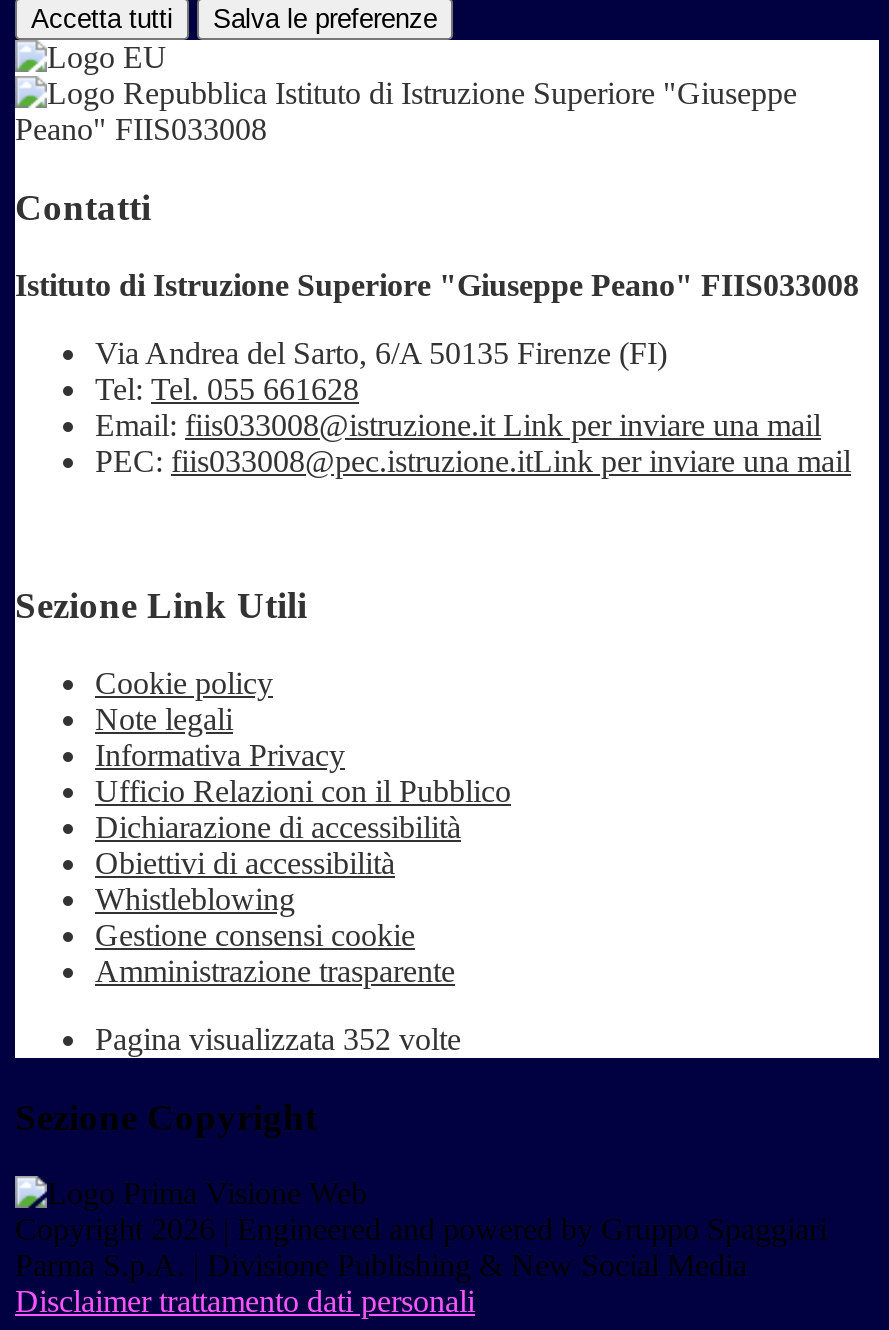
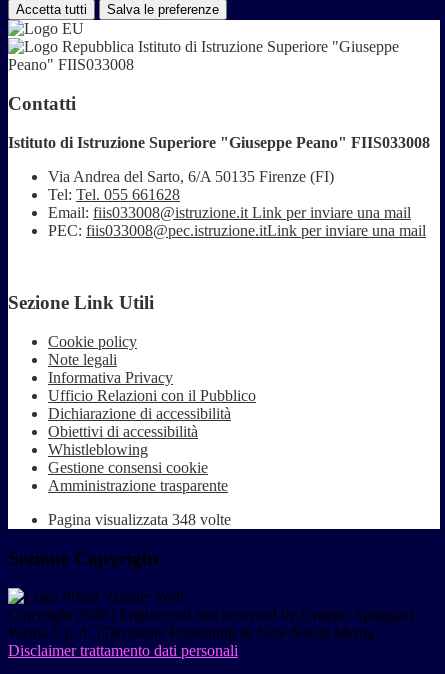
- Pagina visualizzata 352 volte
+ Pagina visualizzata 348 volte
